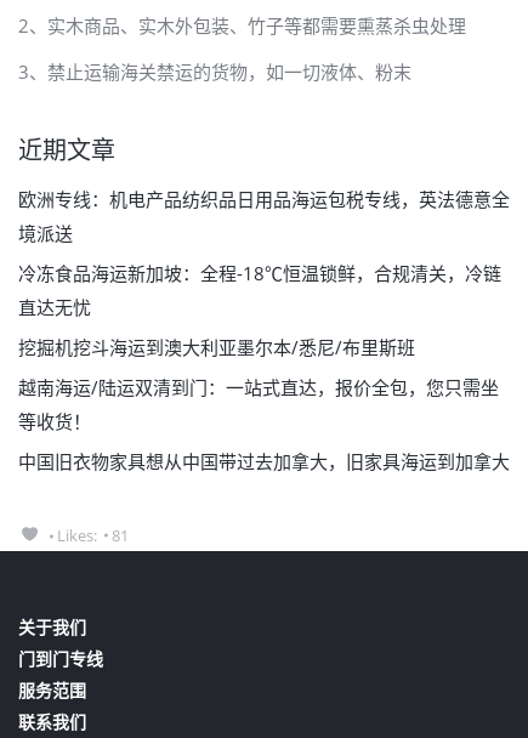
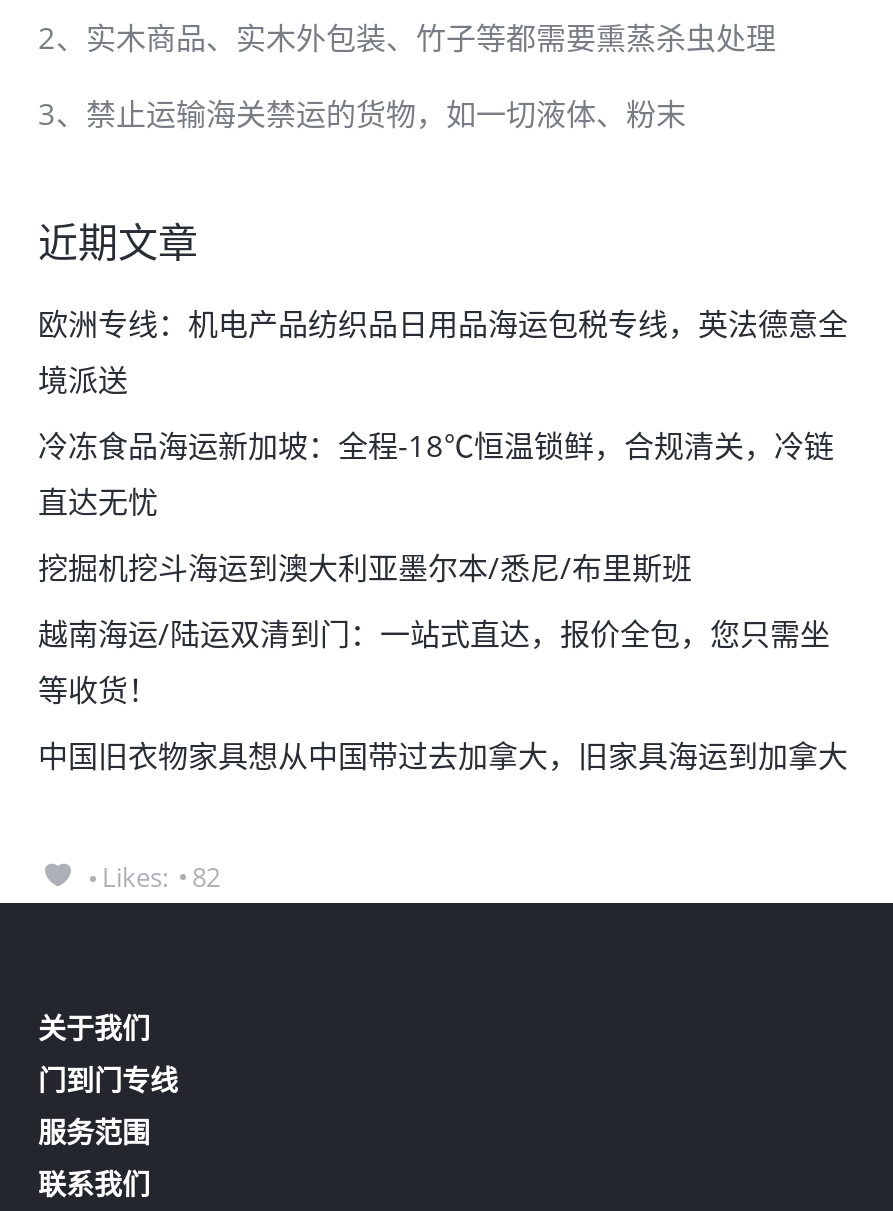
- Likes: 81
+ Likes: 82
